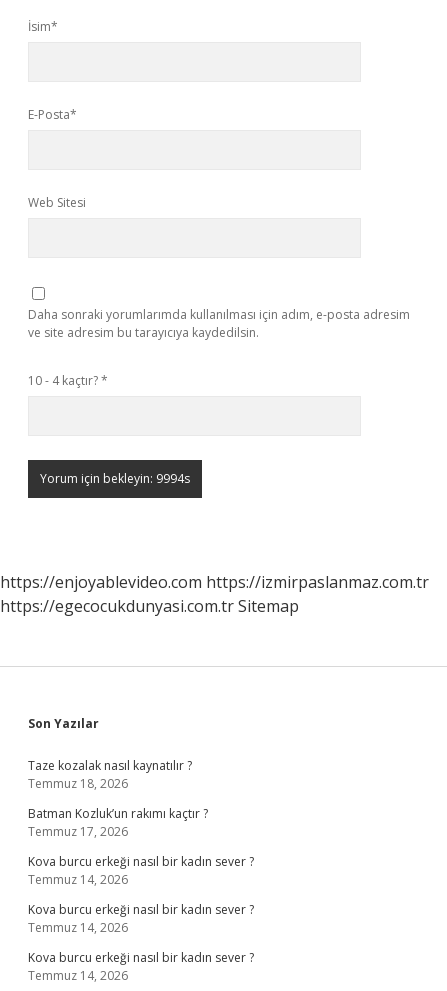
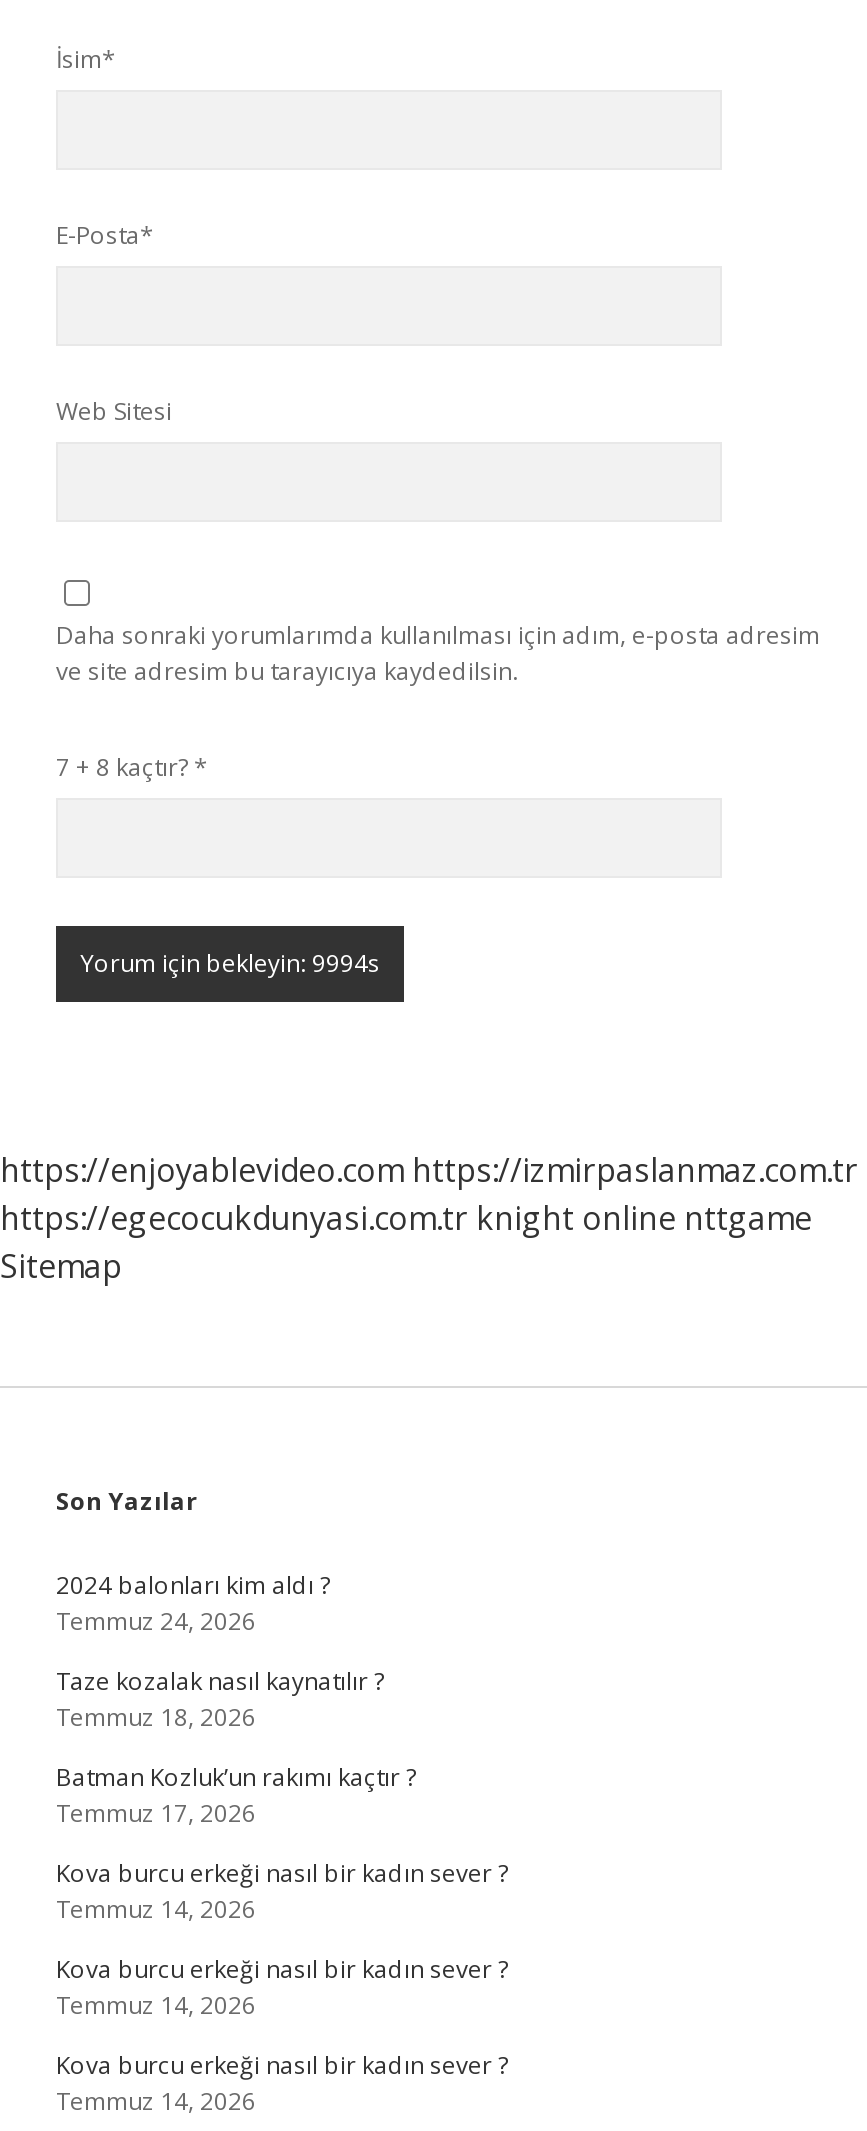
- 10 - 4 kaçtır? *
+ 7 + 8 kaçtır? *

- https://egecocukdunyasi.com.tr Sitemap
+ https://egecocukdunyasi.com.tr knight online nttgame
+ Sitemap

+ 2024 balonları kim aldı ?
+ Temmuz 24, 2026
